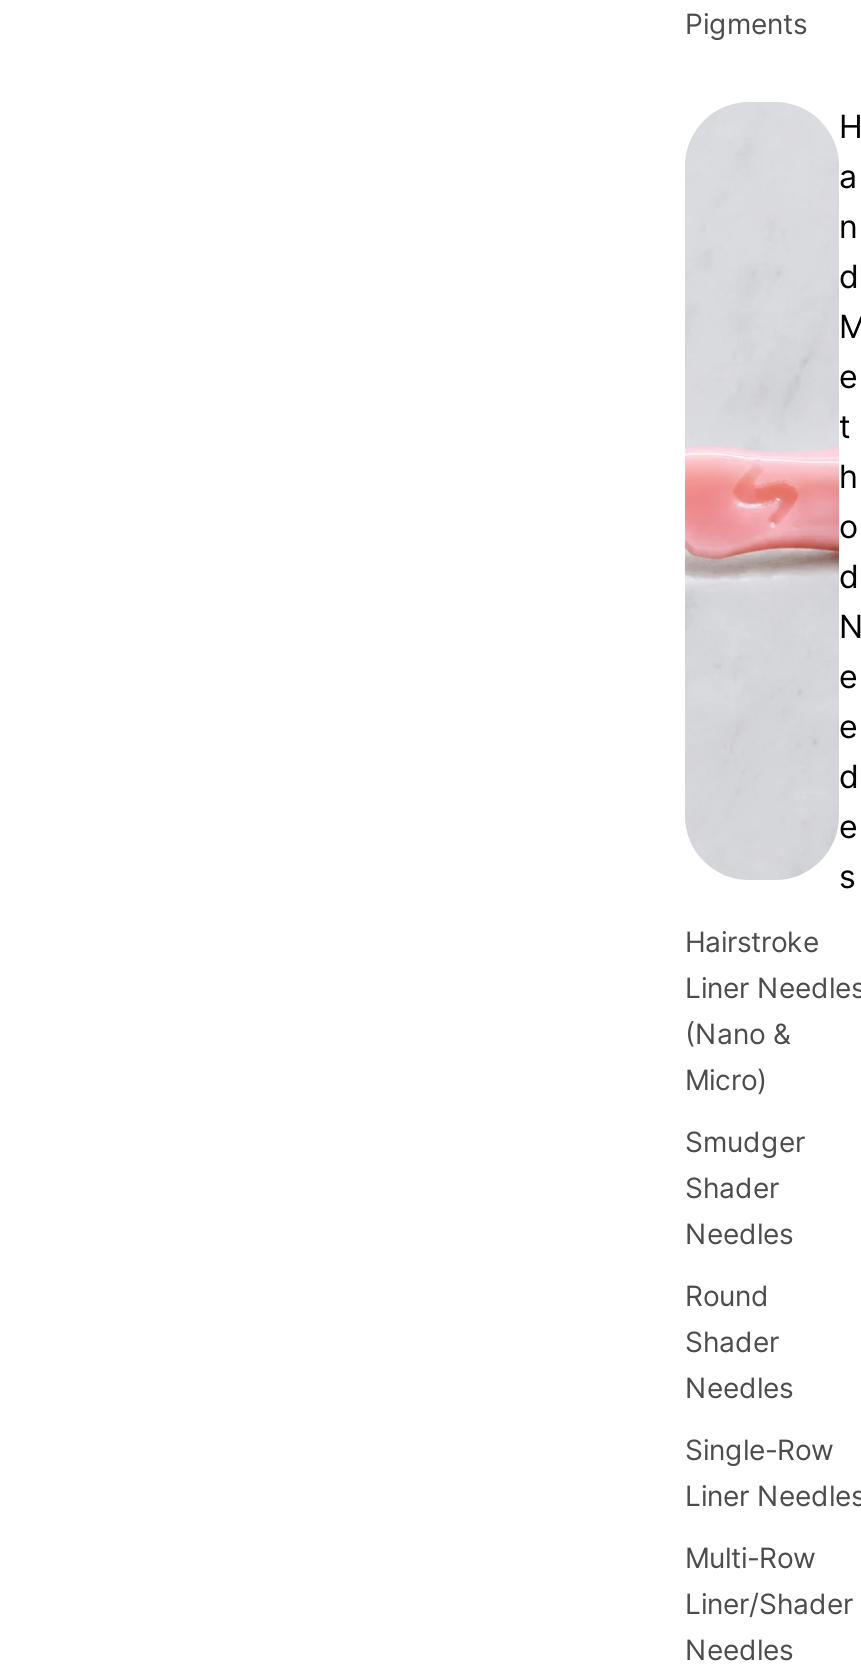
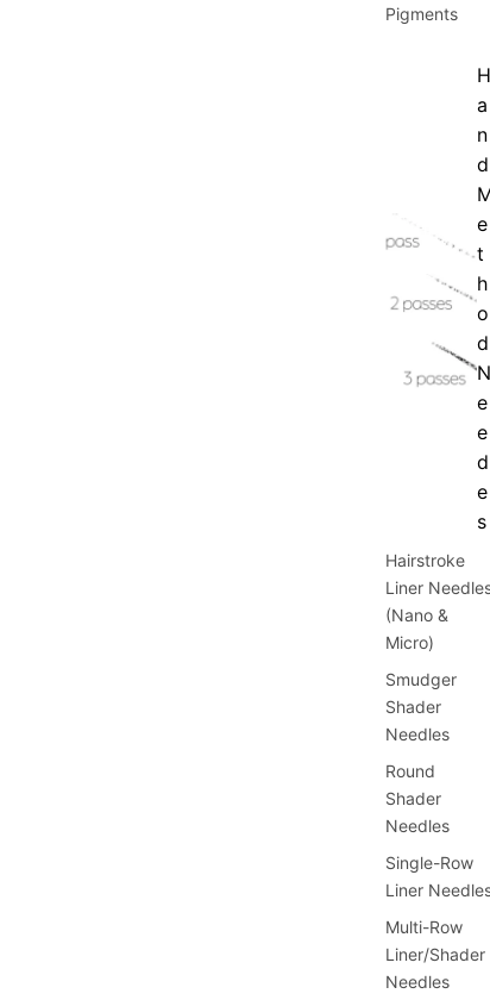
- [image]
